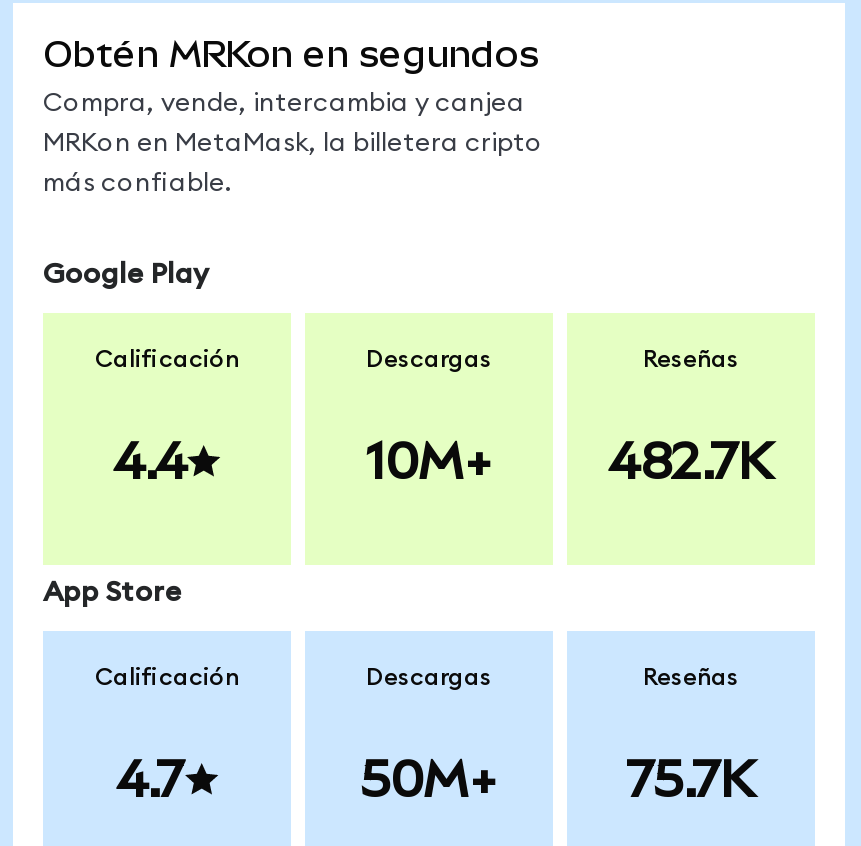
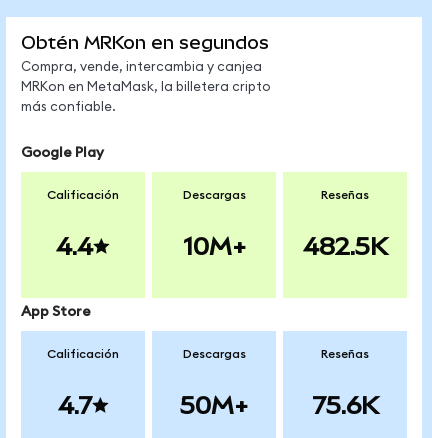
- 482.7K
+ 482.5K

- 75.7K
+ 75.6K
